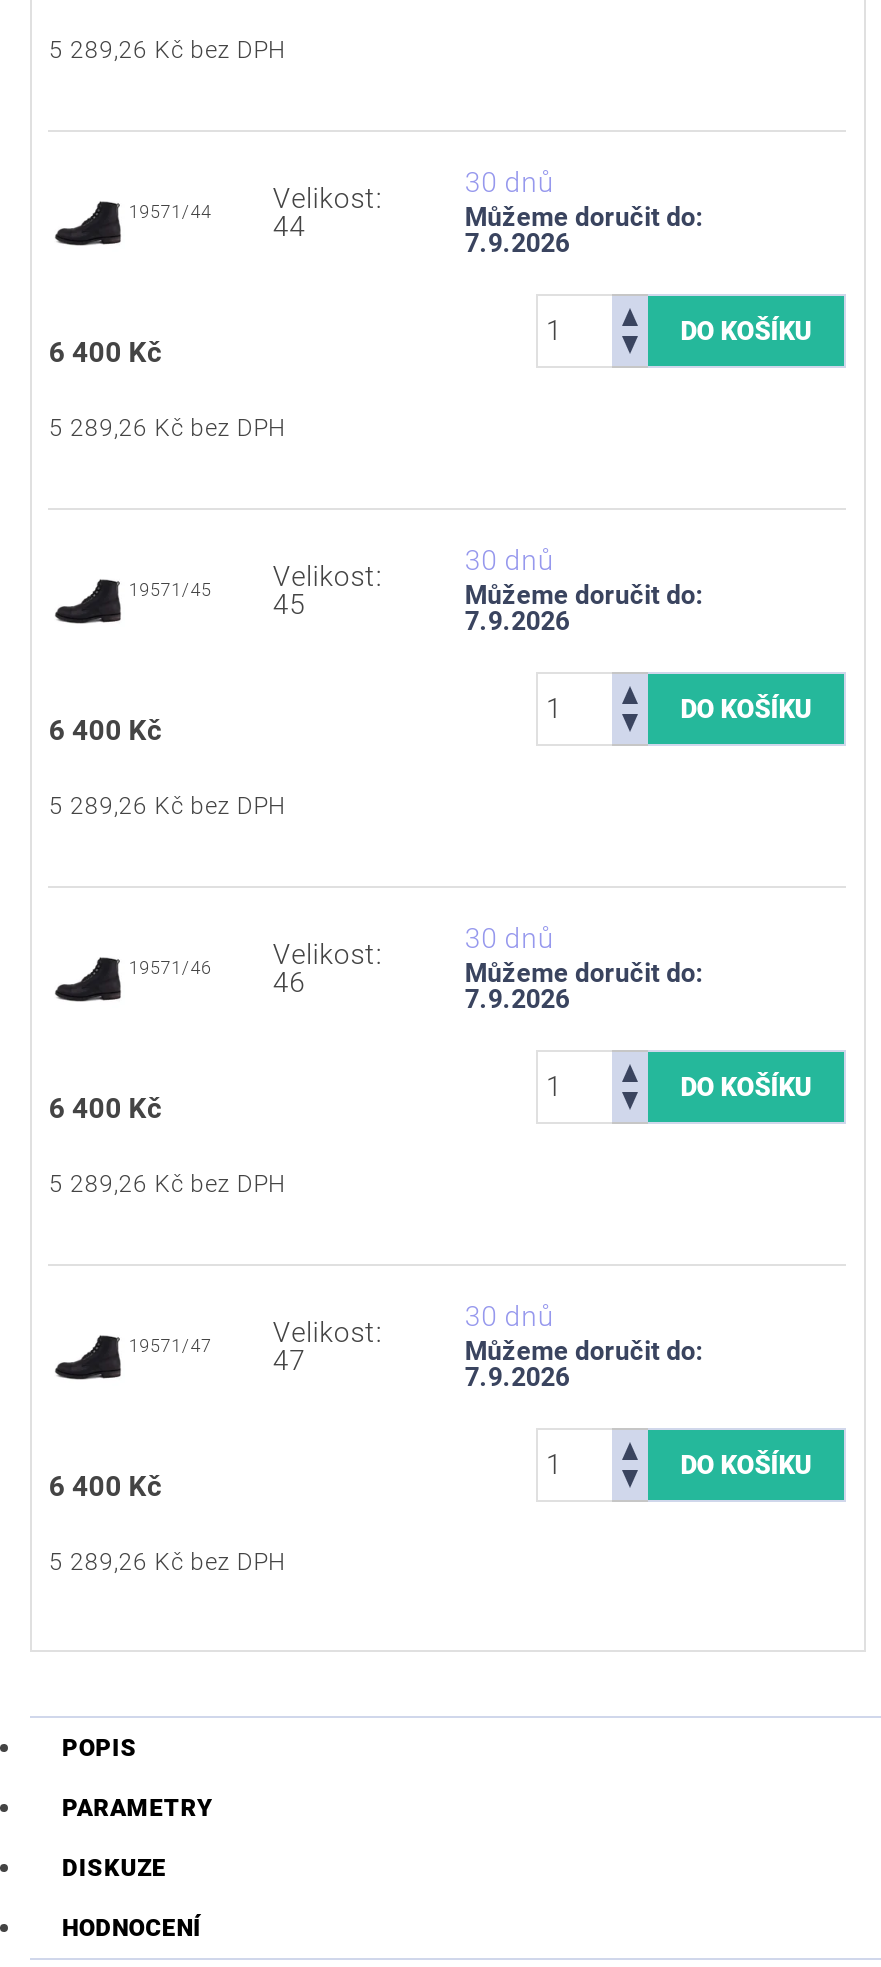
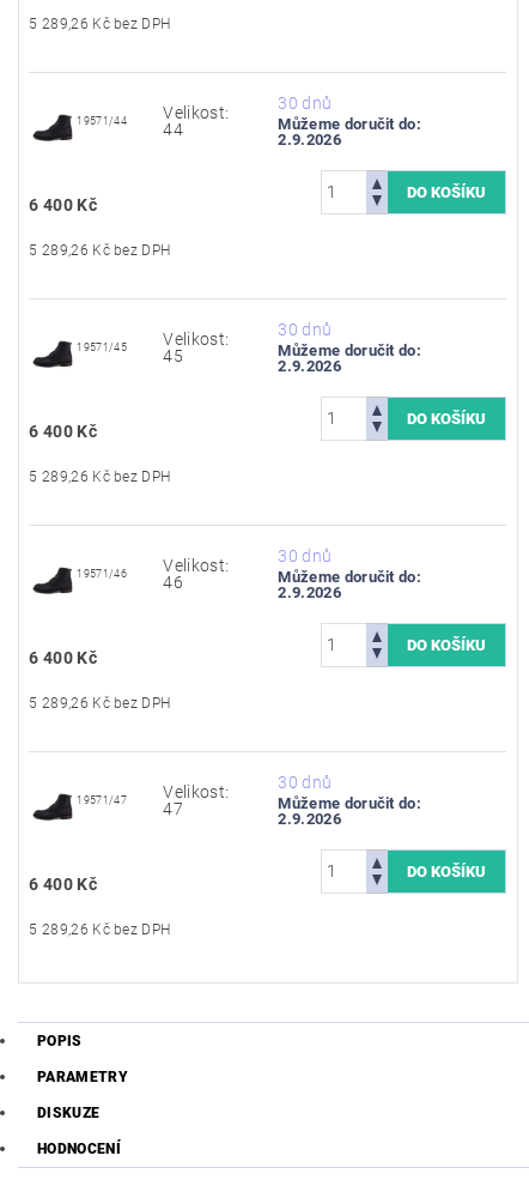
- 7.9.2026
+ 2.9.2026

- 7.9.2026
+ 2.9.2026

- 7.9.2026
+ 2.9.2026

- 7.9.2026
+ 2.9.2026
